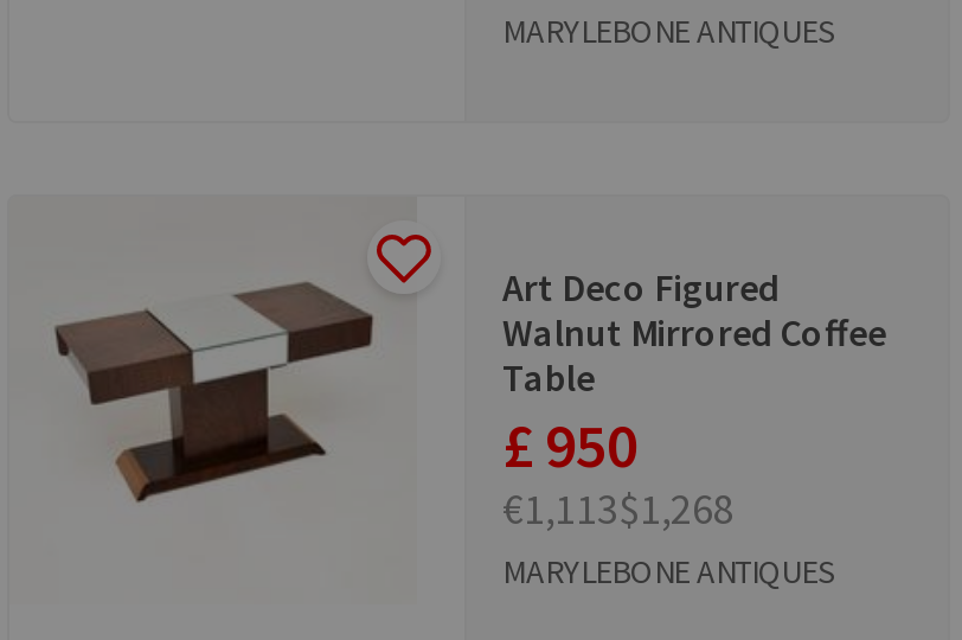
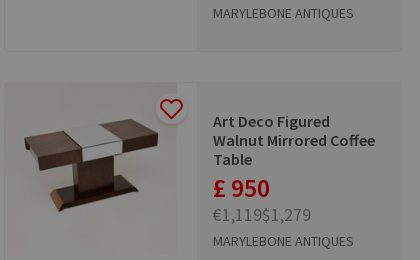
- €1,113$1,268
+ €1,119$1,279
